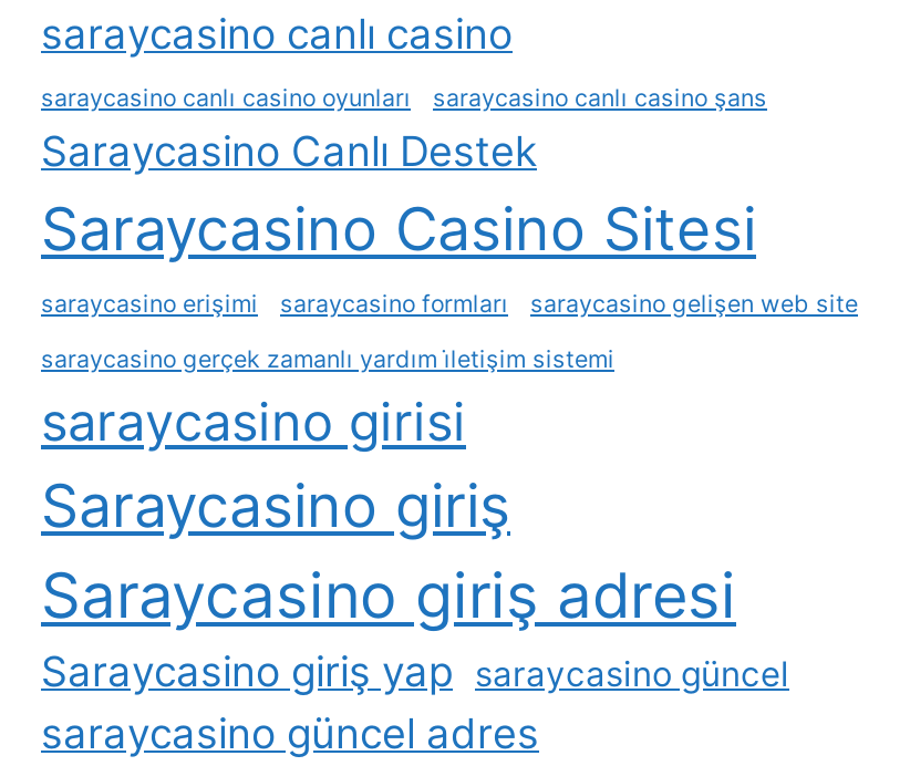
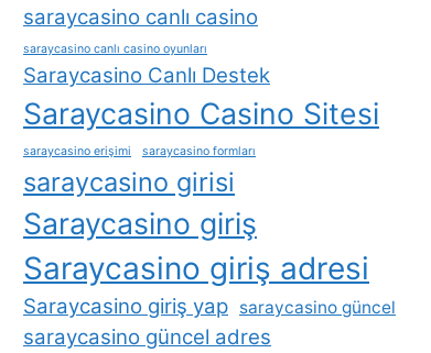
- saraycasino canlı casino şans

- saraycasino gelişen web site
- saraycasino gerçek zamanlı yardım i̇letişim sistemi
